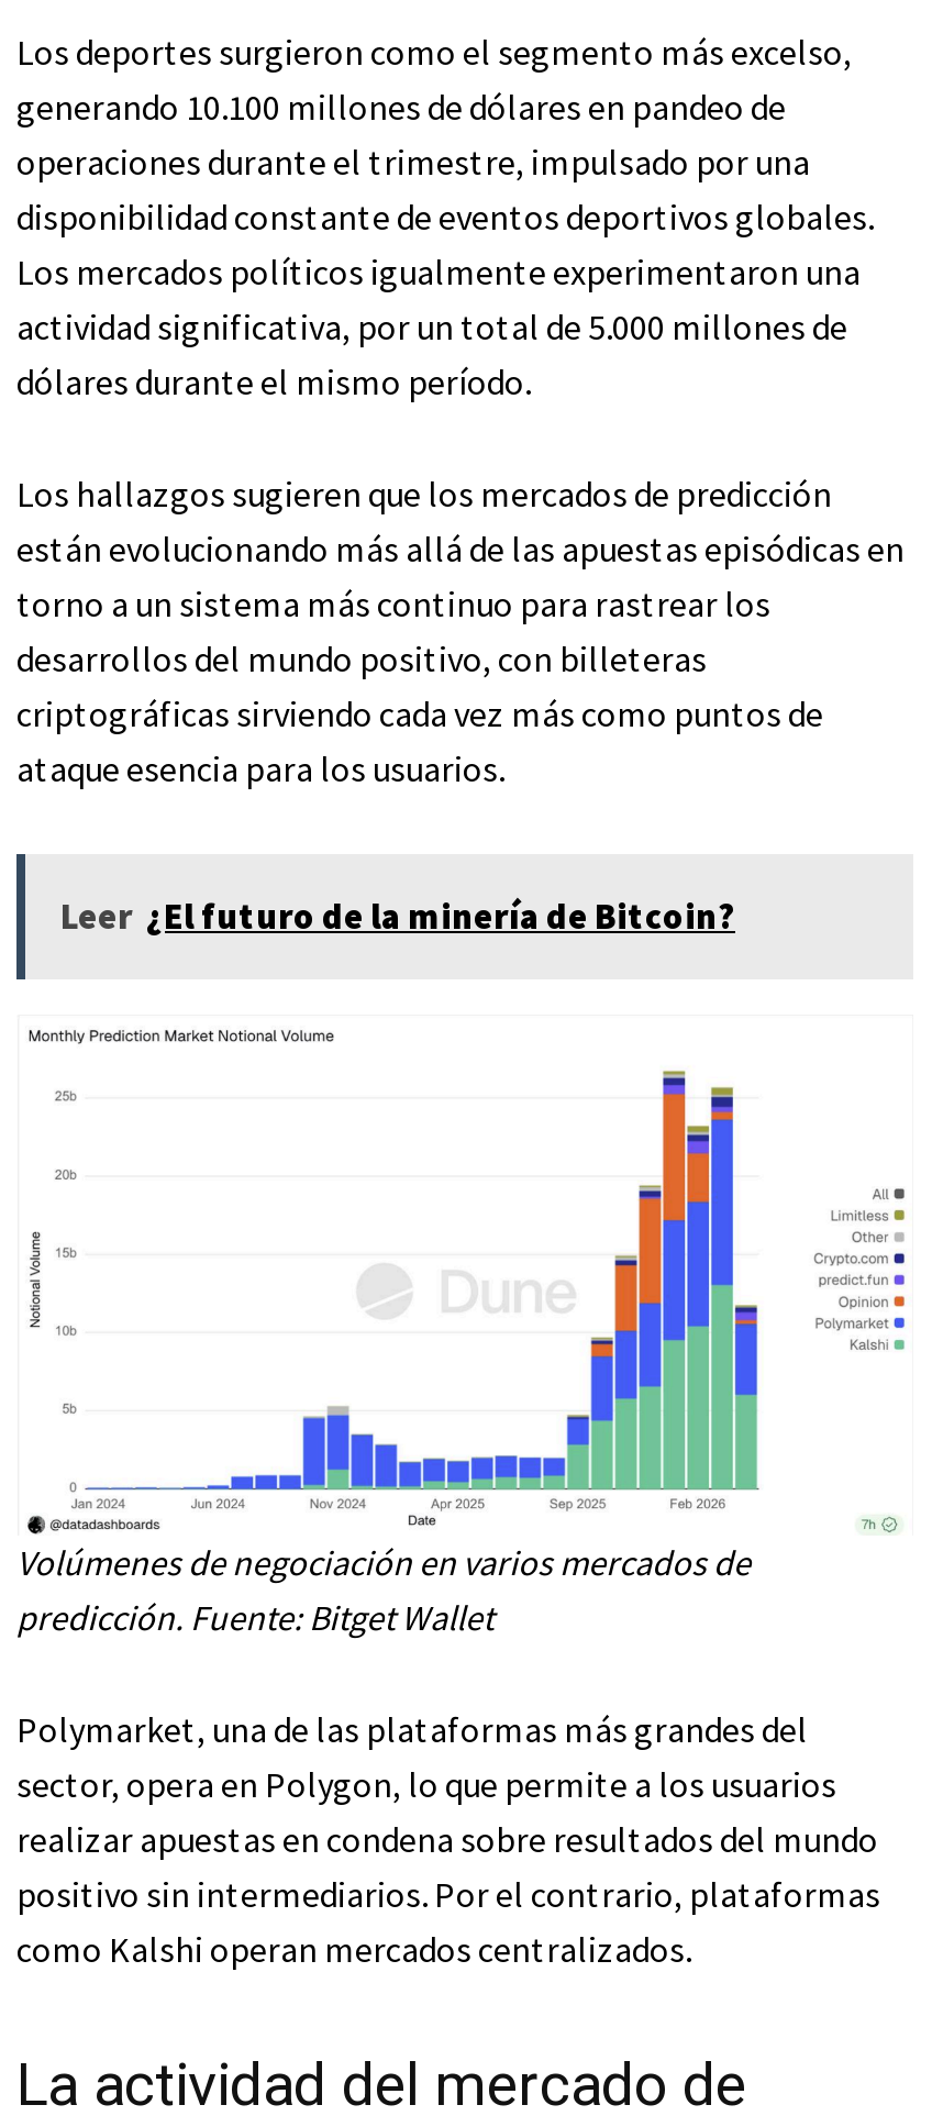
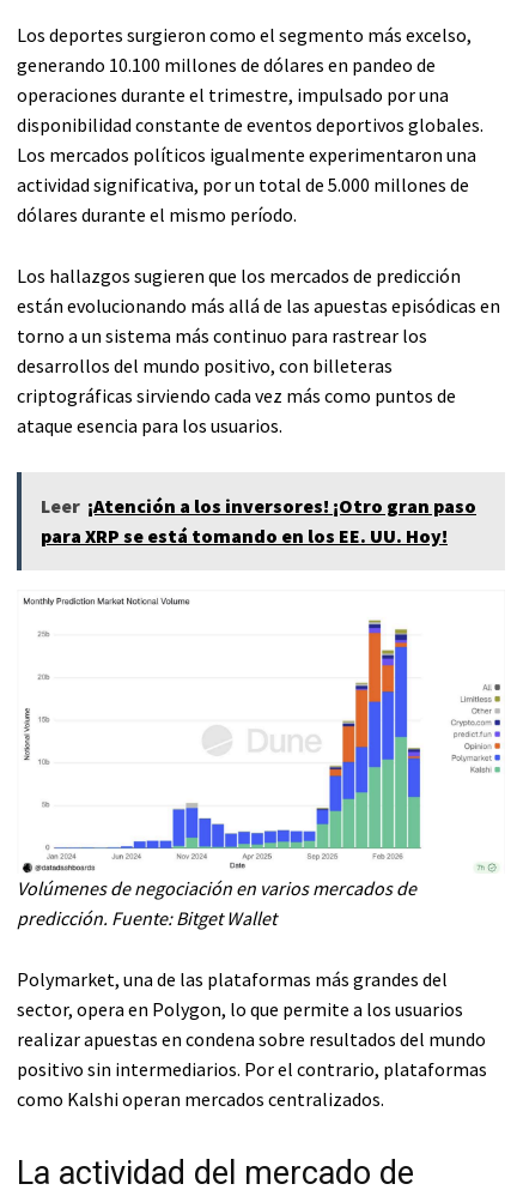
- Leer ¿El futuro de la minería de Bitcoin?
+ Leer ¡Atención a los inversores! ¡Otro gran paso
+ para XRP se está tomando en los EE. UU. Hoy!
